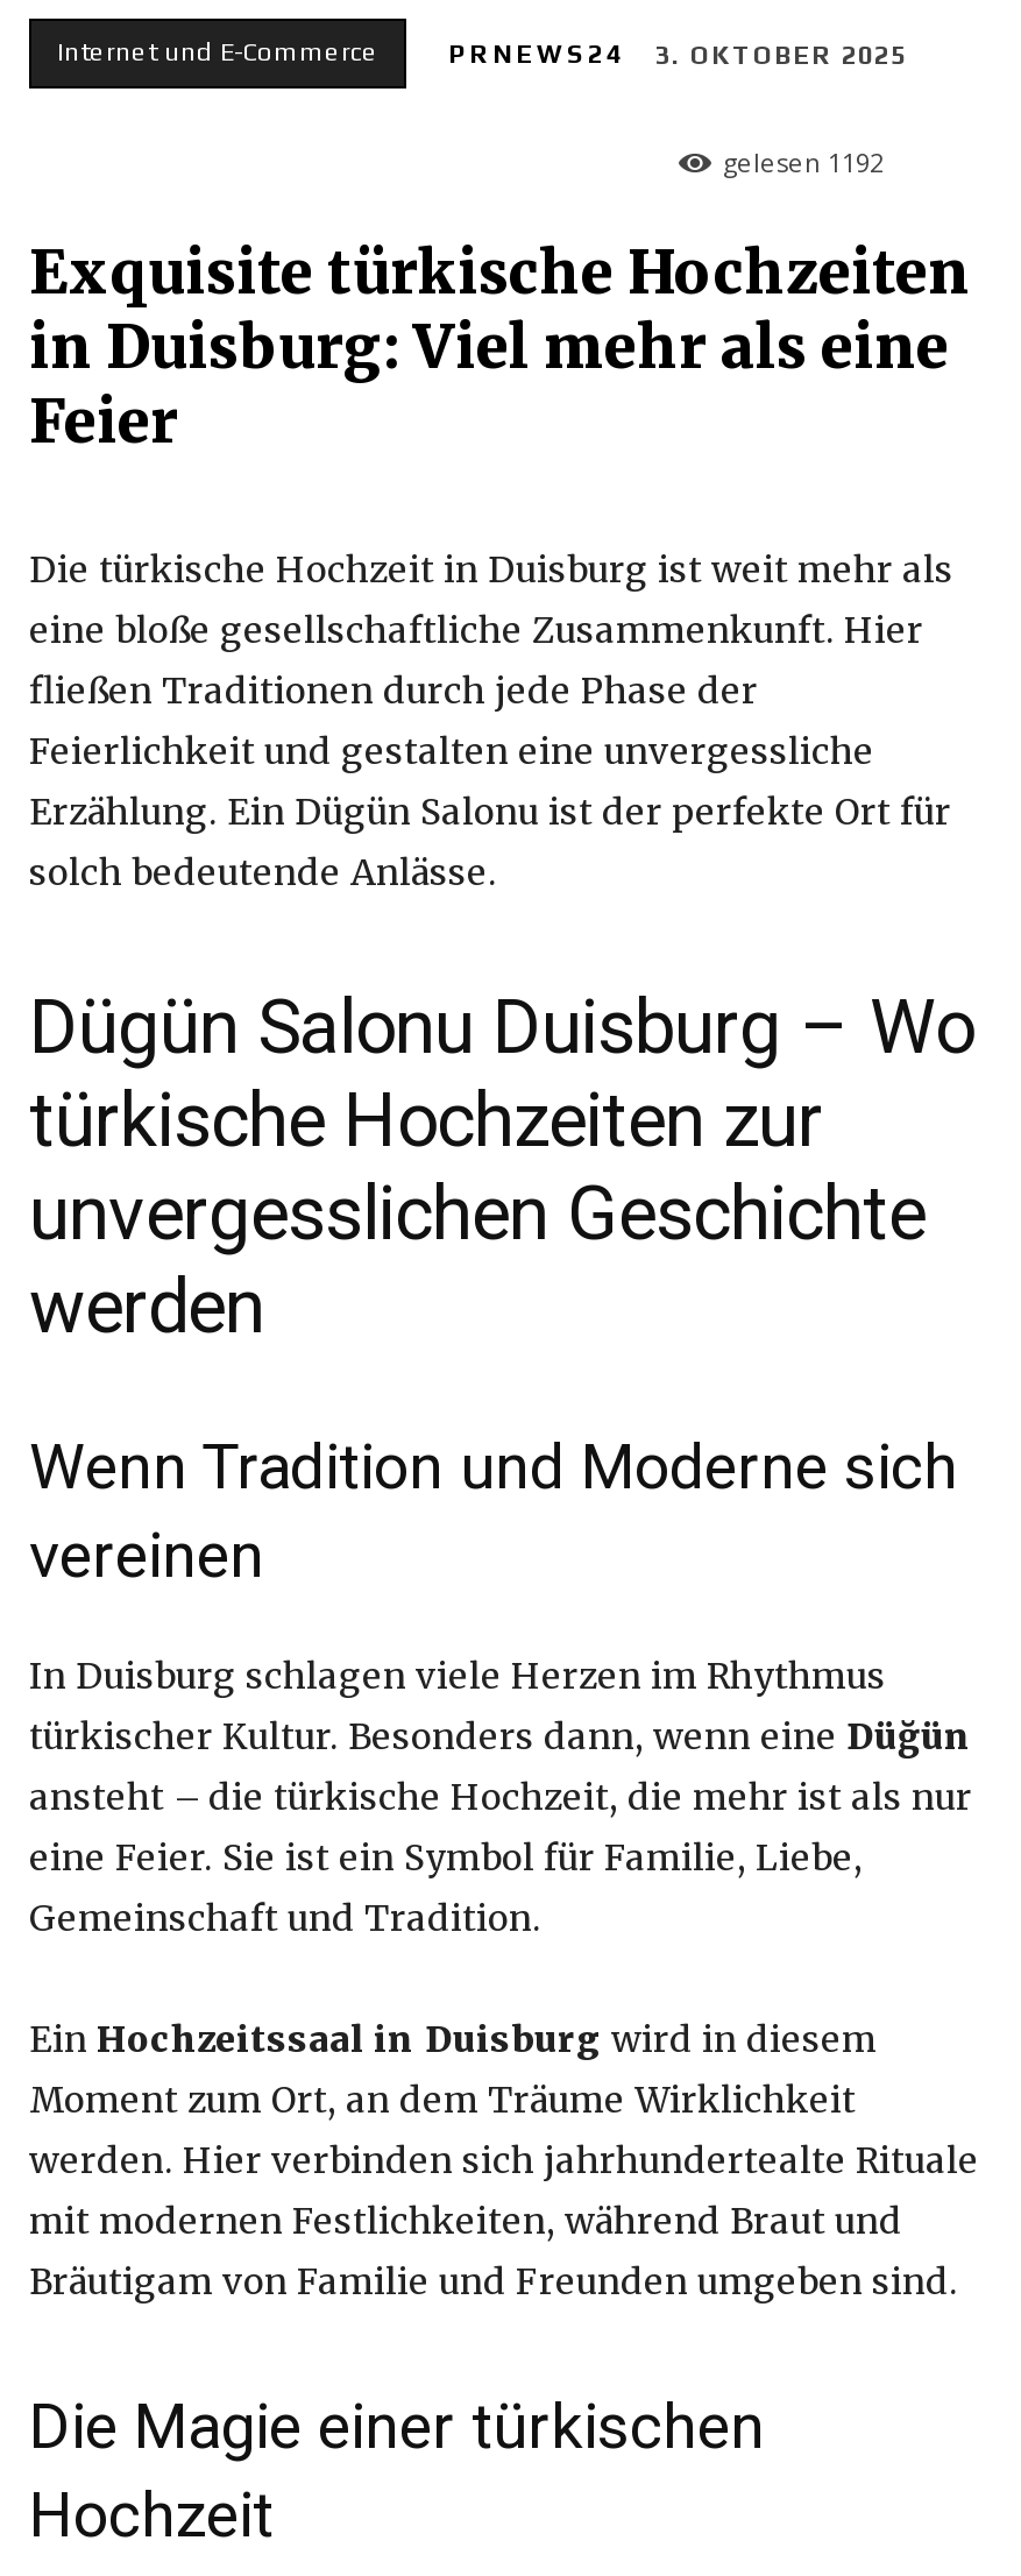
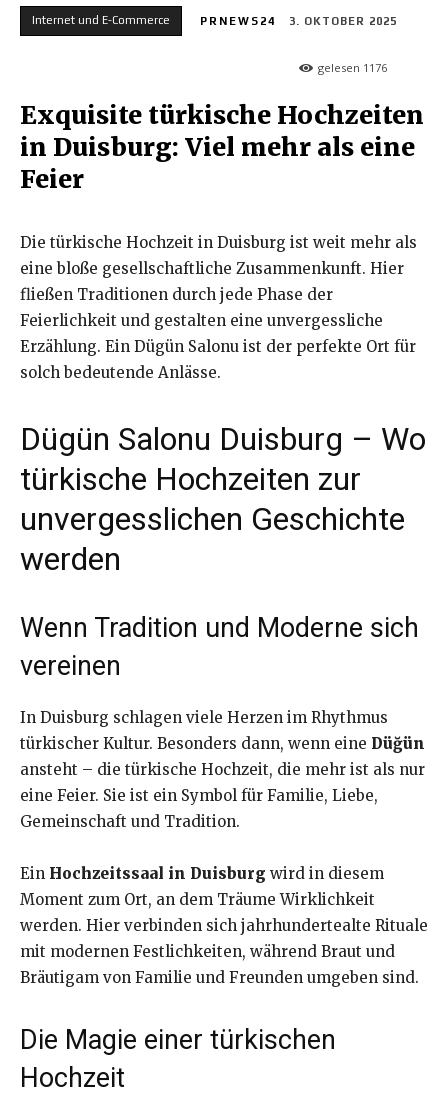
- gelesen 1192
+ gelesen 1176
